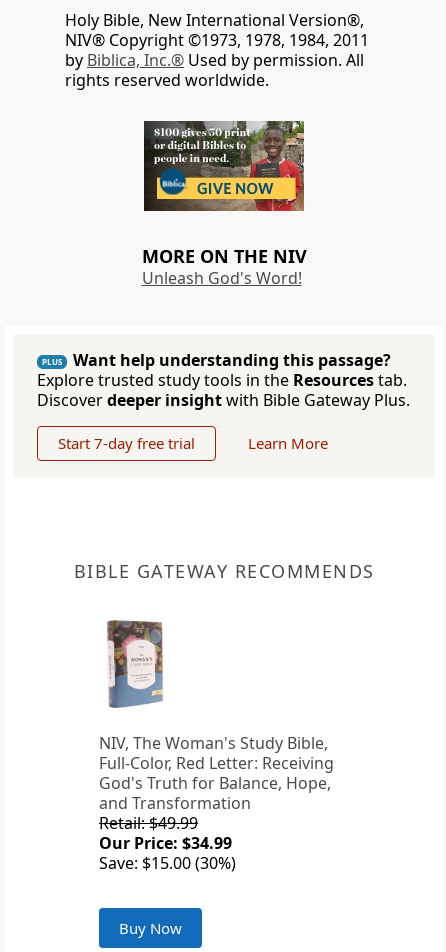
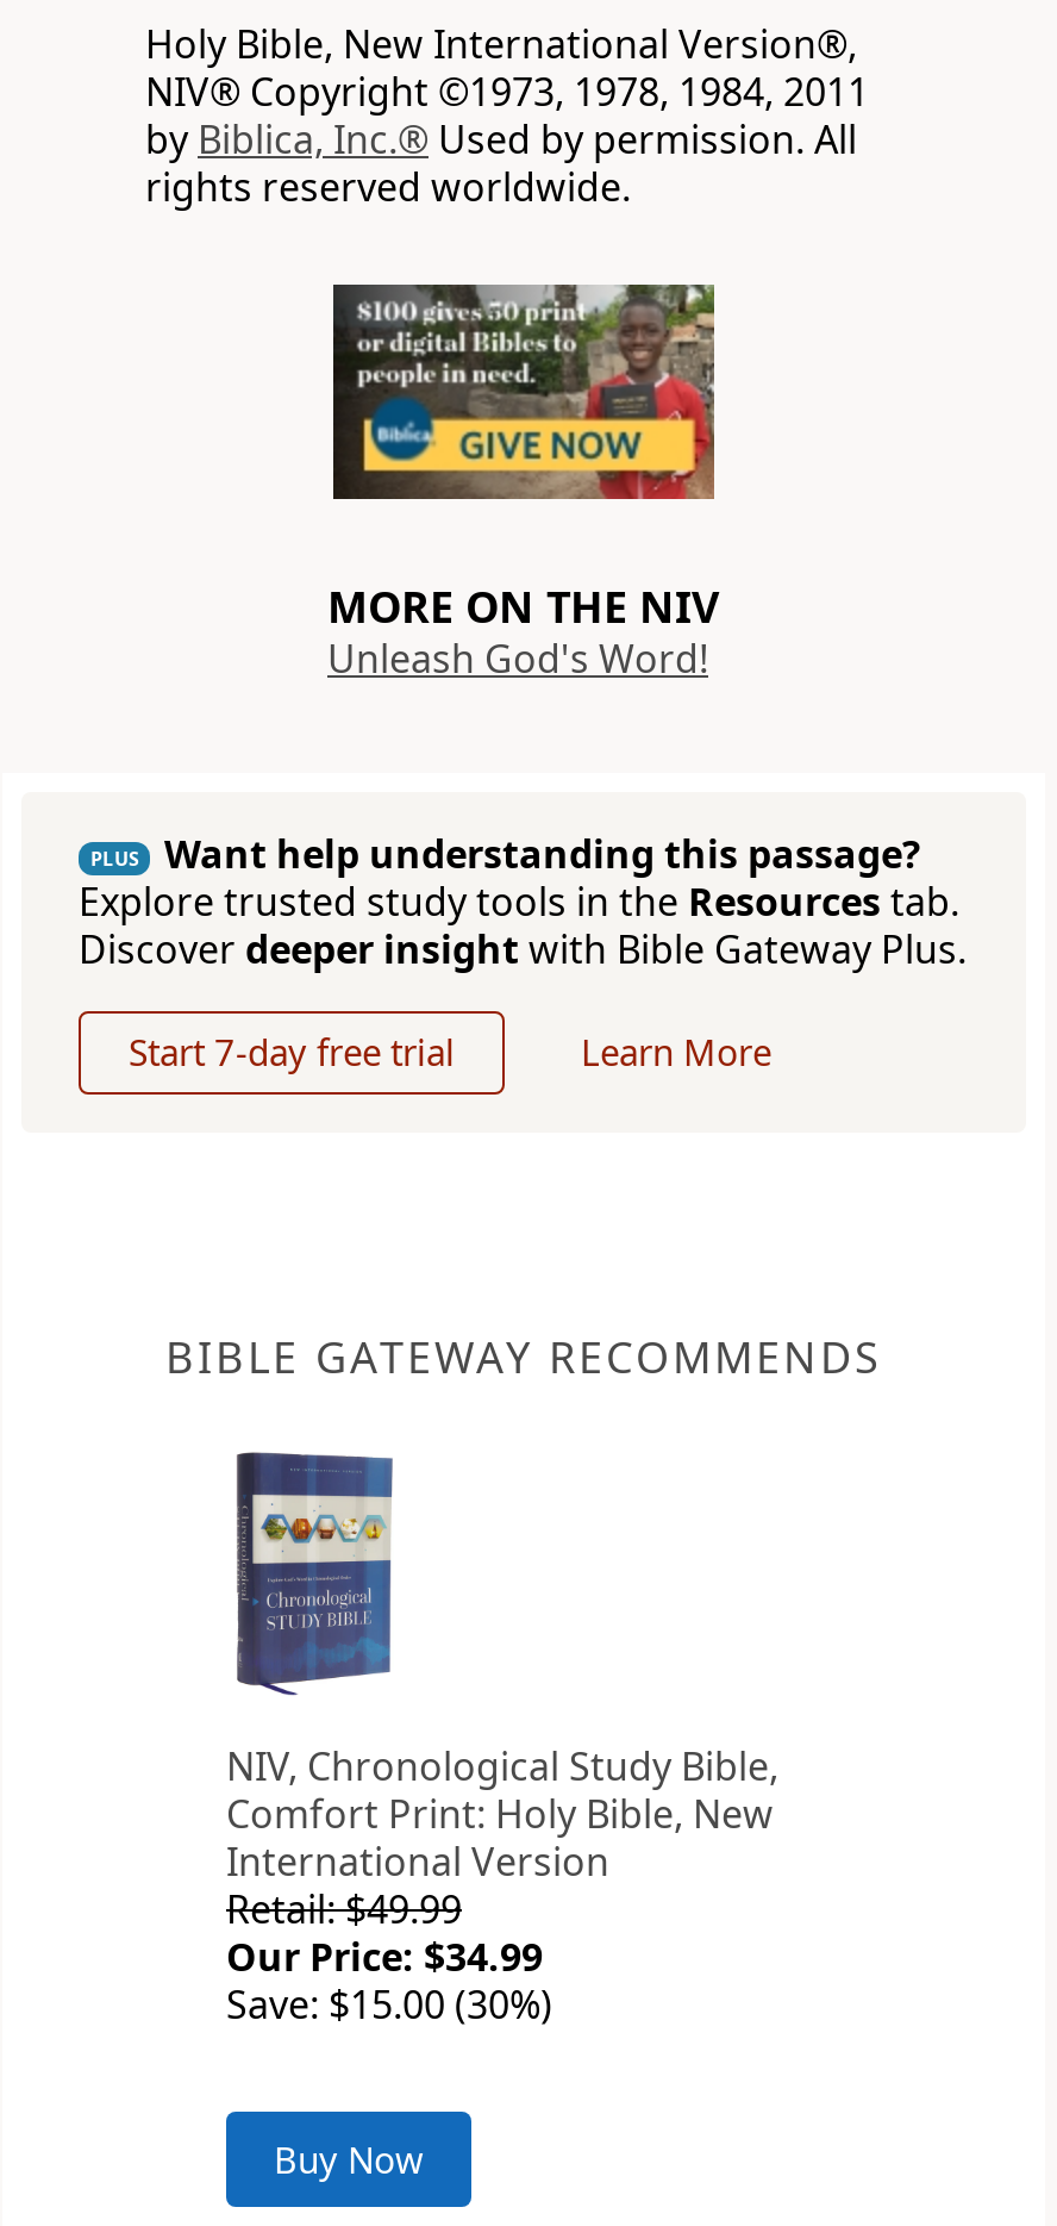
- [image]
- NIV, The Woman's Study Bible,
- Full-Color, Red Letter: Receiving
- God's Truth for Balance, Hope,
- and Transformation
+ [image]
+ NIV, Chronological Study Bible,
+ Comfort Print: Holy Bible, New
+ International Version
